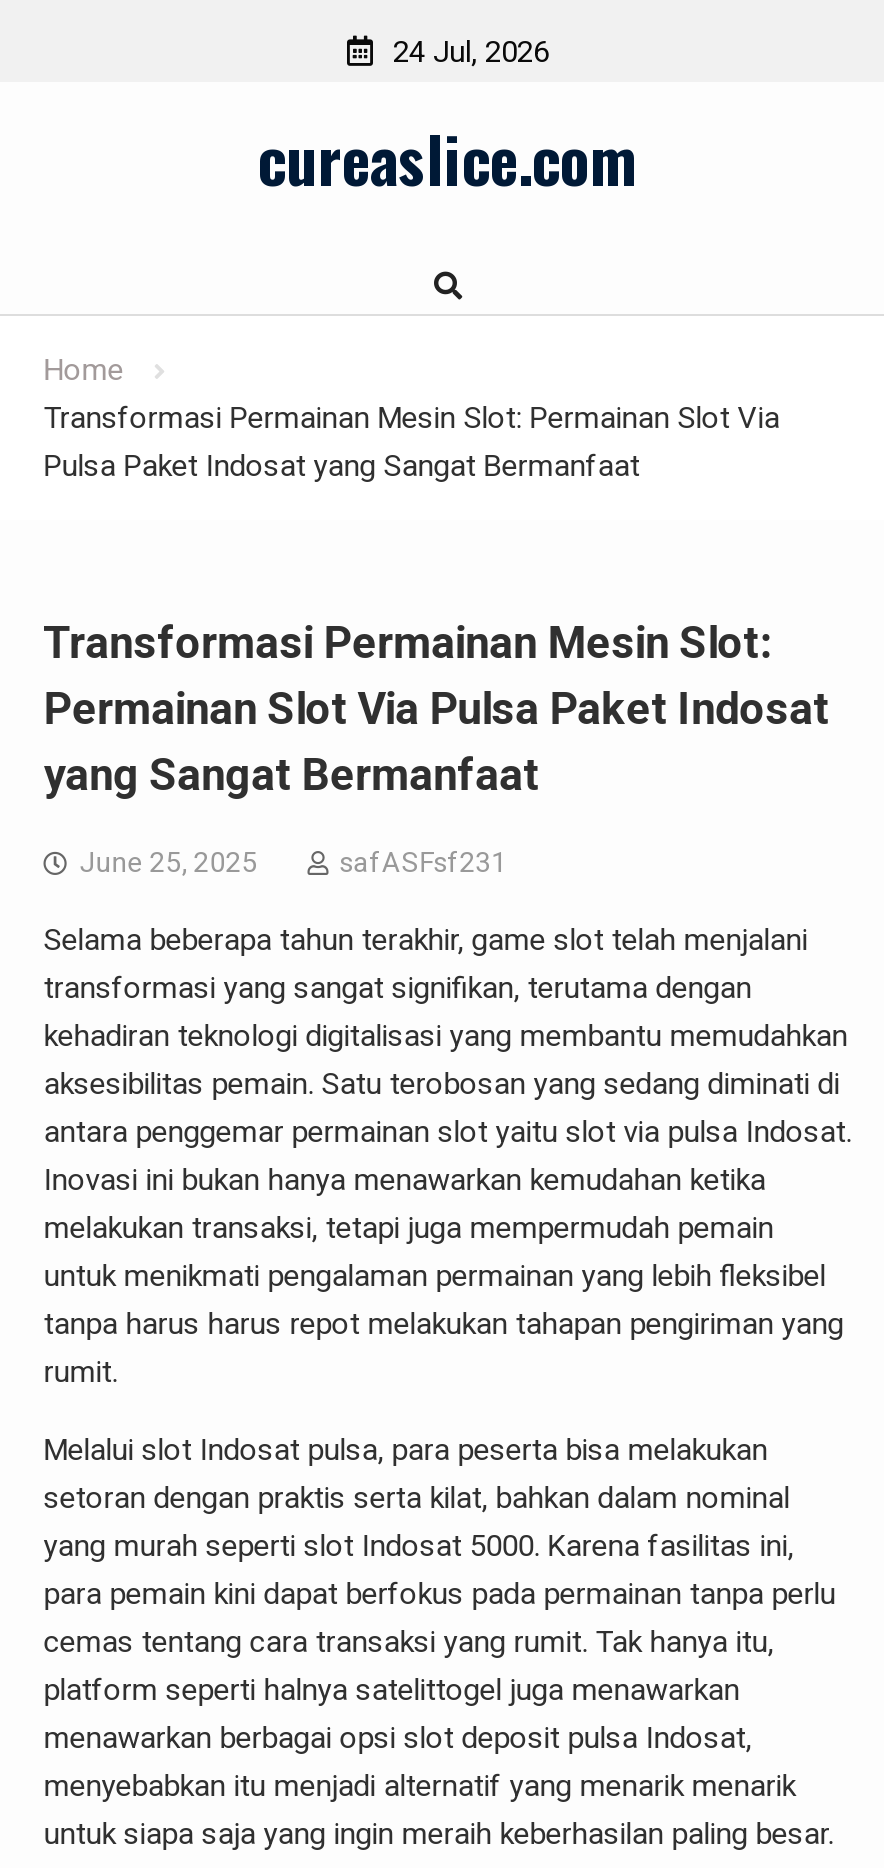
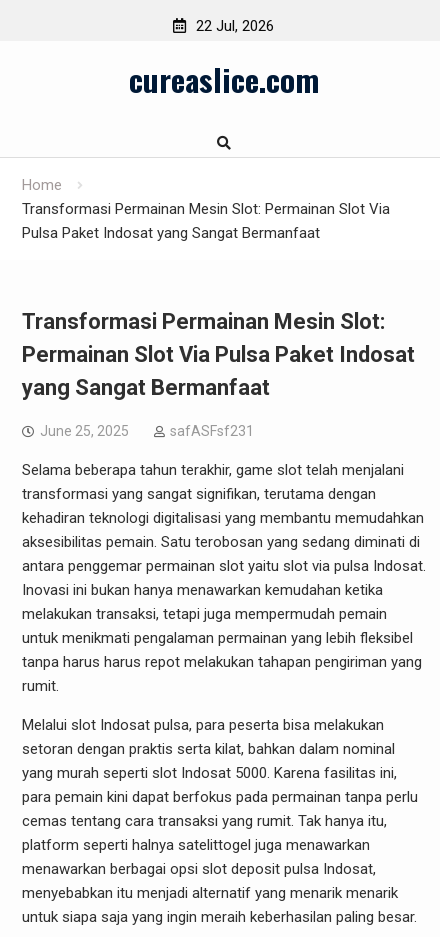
- 24 Jul, 2026
+ 22 Jul, 2026
